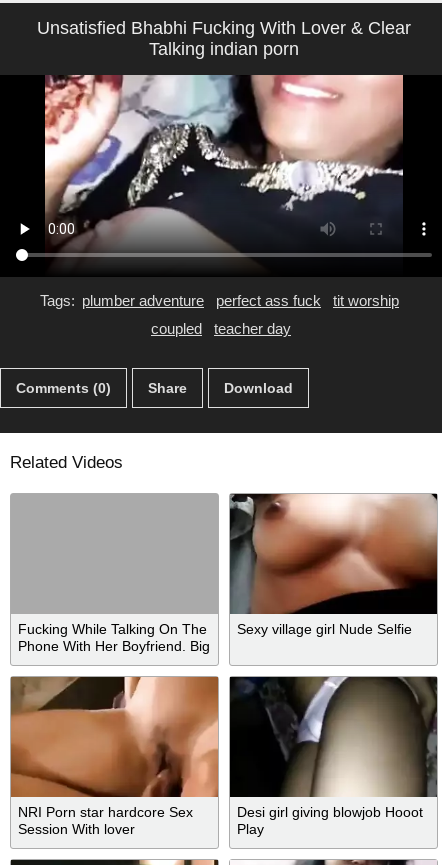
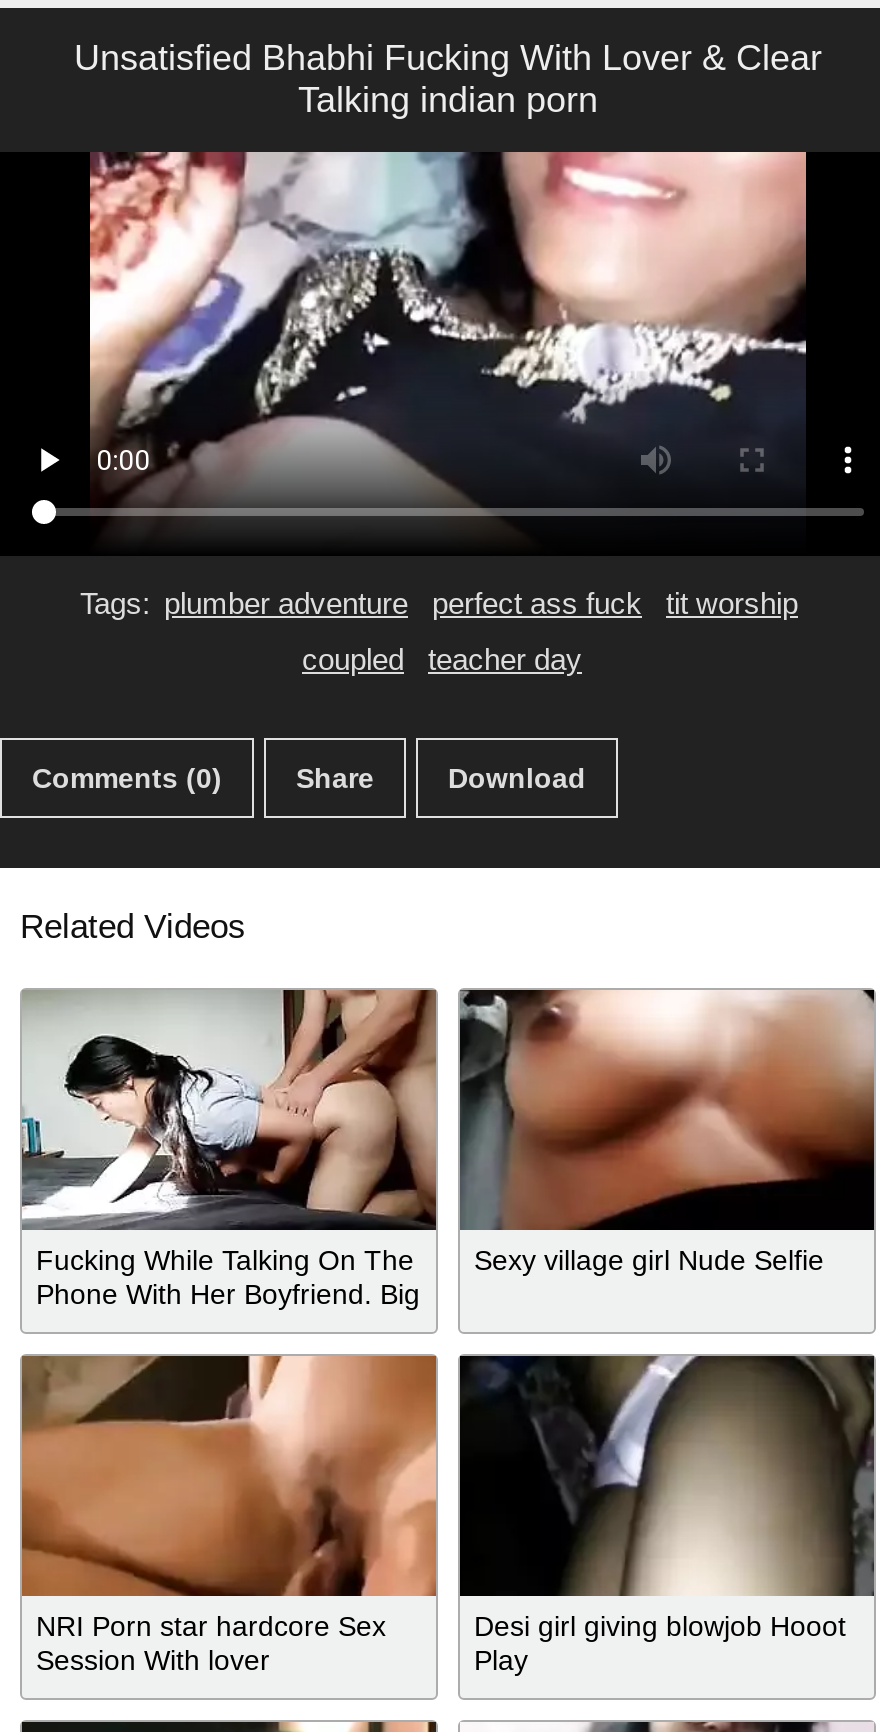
+ [image]
